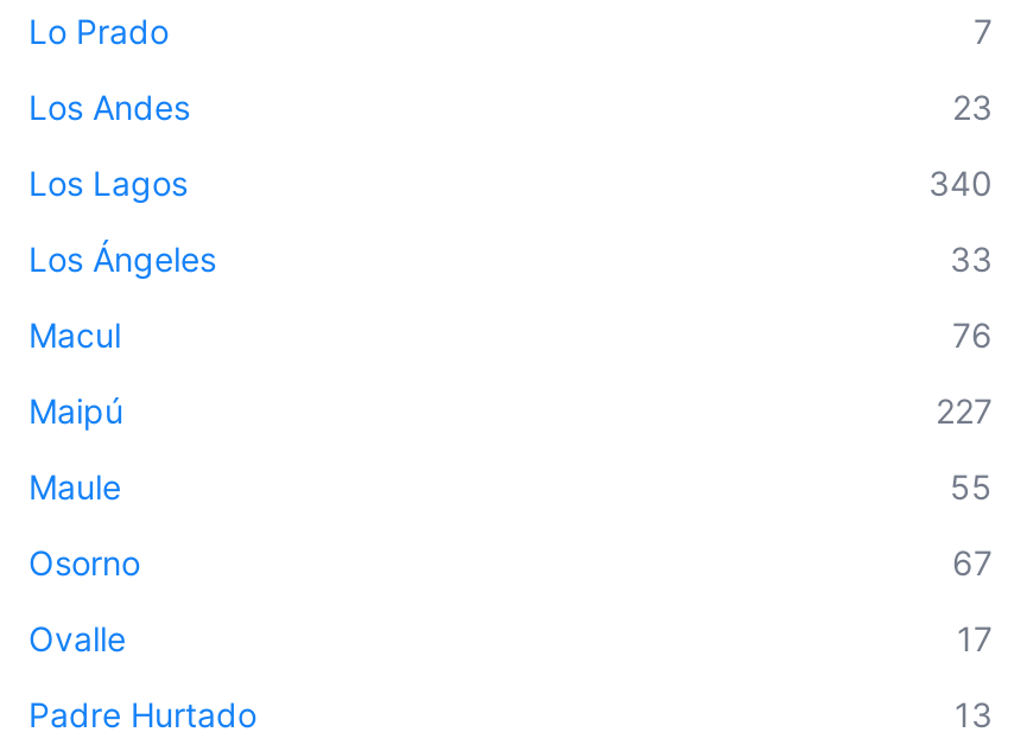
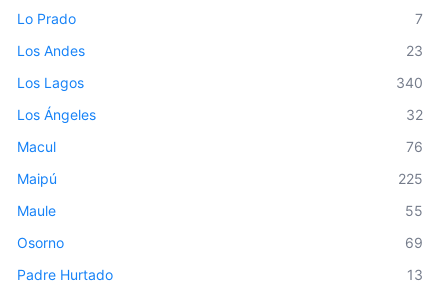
- 33
+ 32

- 227
+ 225

- 67
- Ovalle
- 17
+ 69
